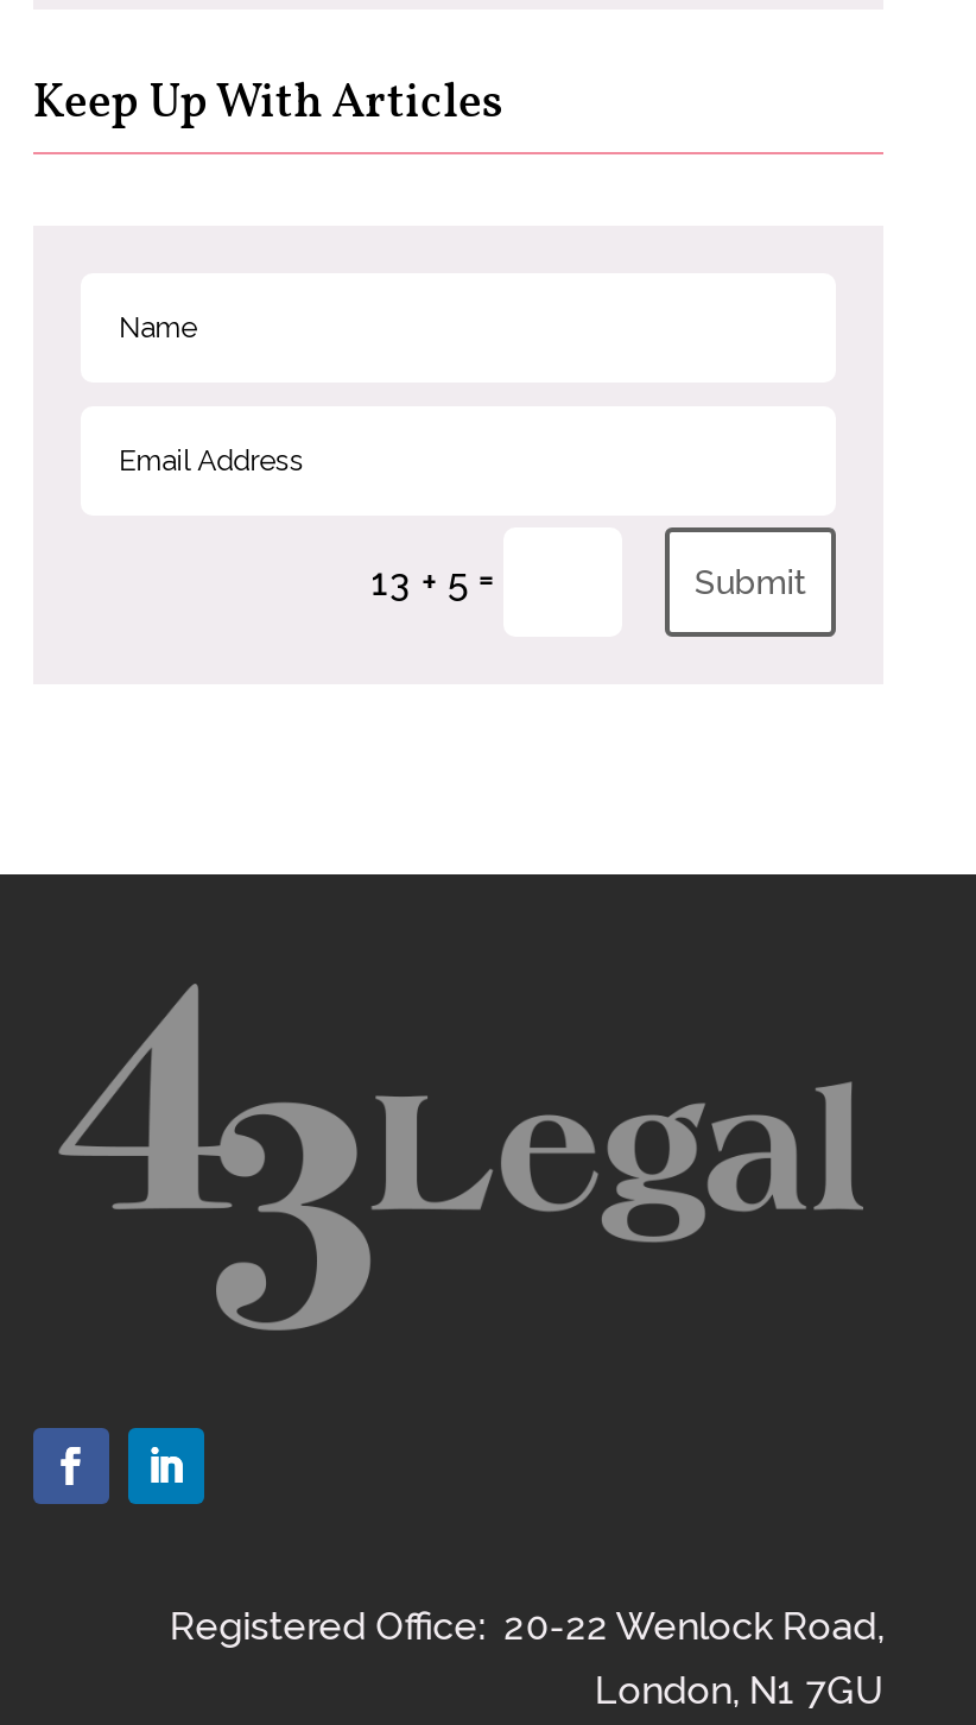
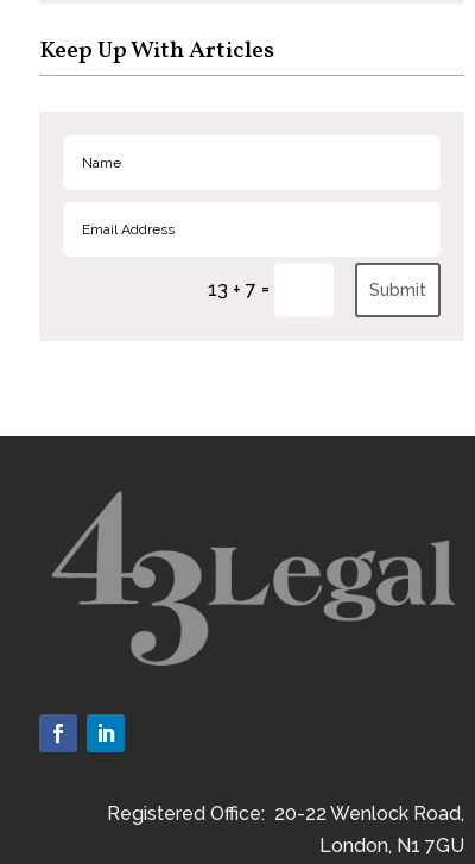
- 13 + 5 =
+ 13 + 7 =
